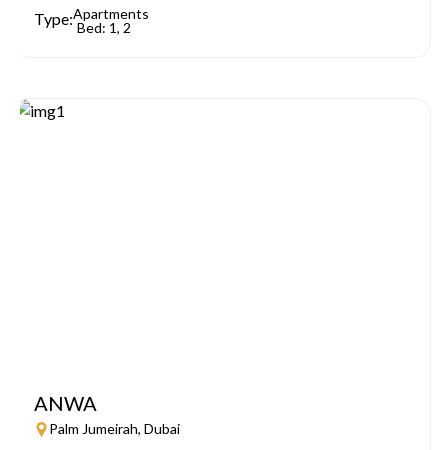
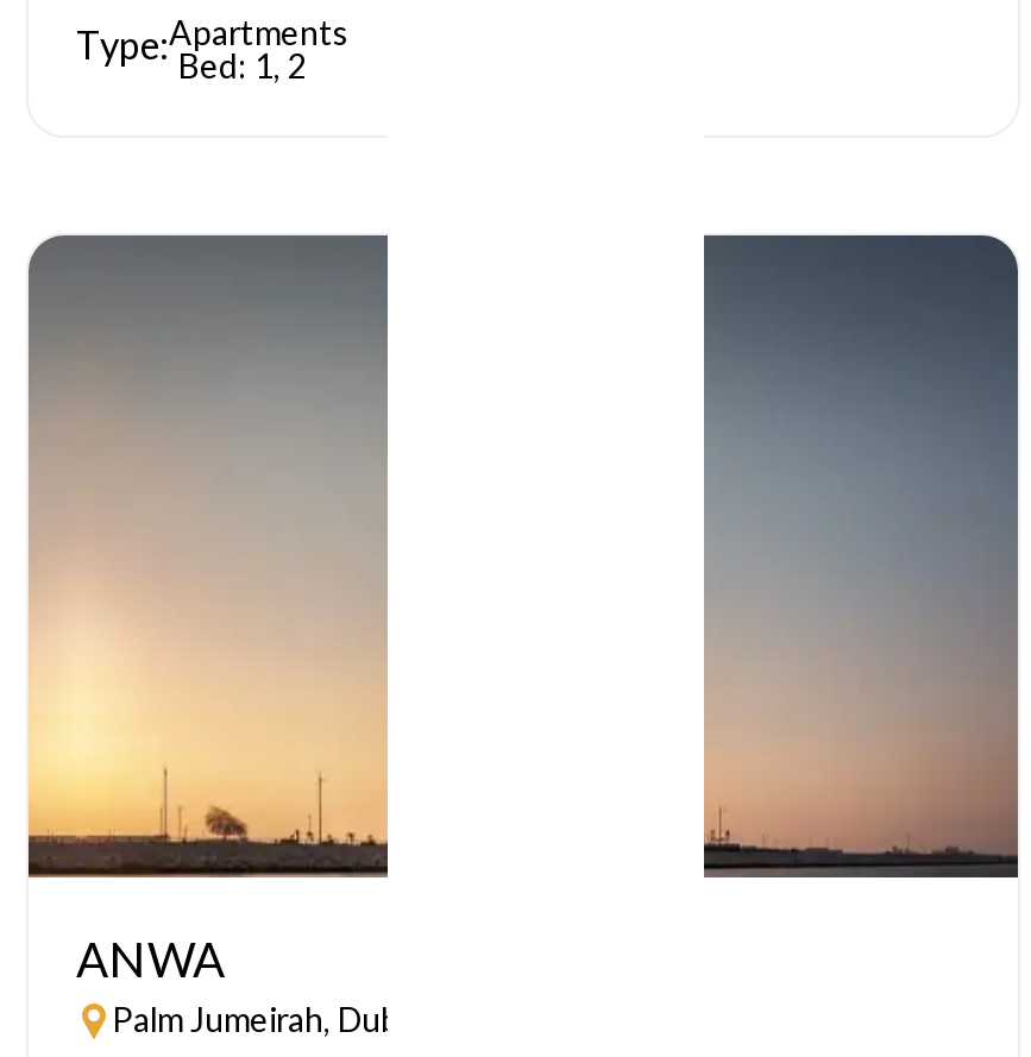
+ [image]

+ [image]
